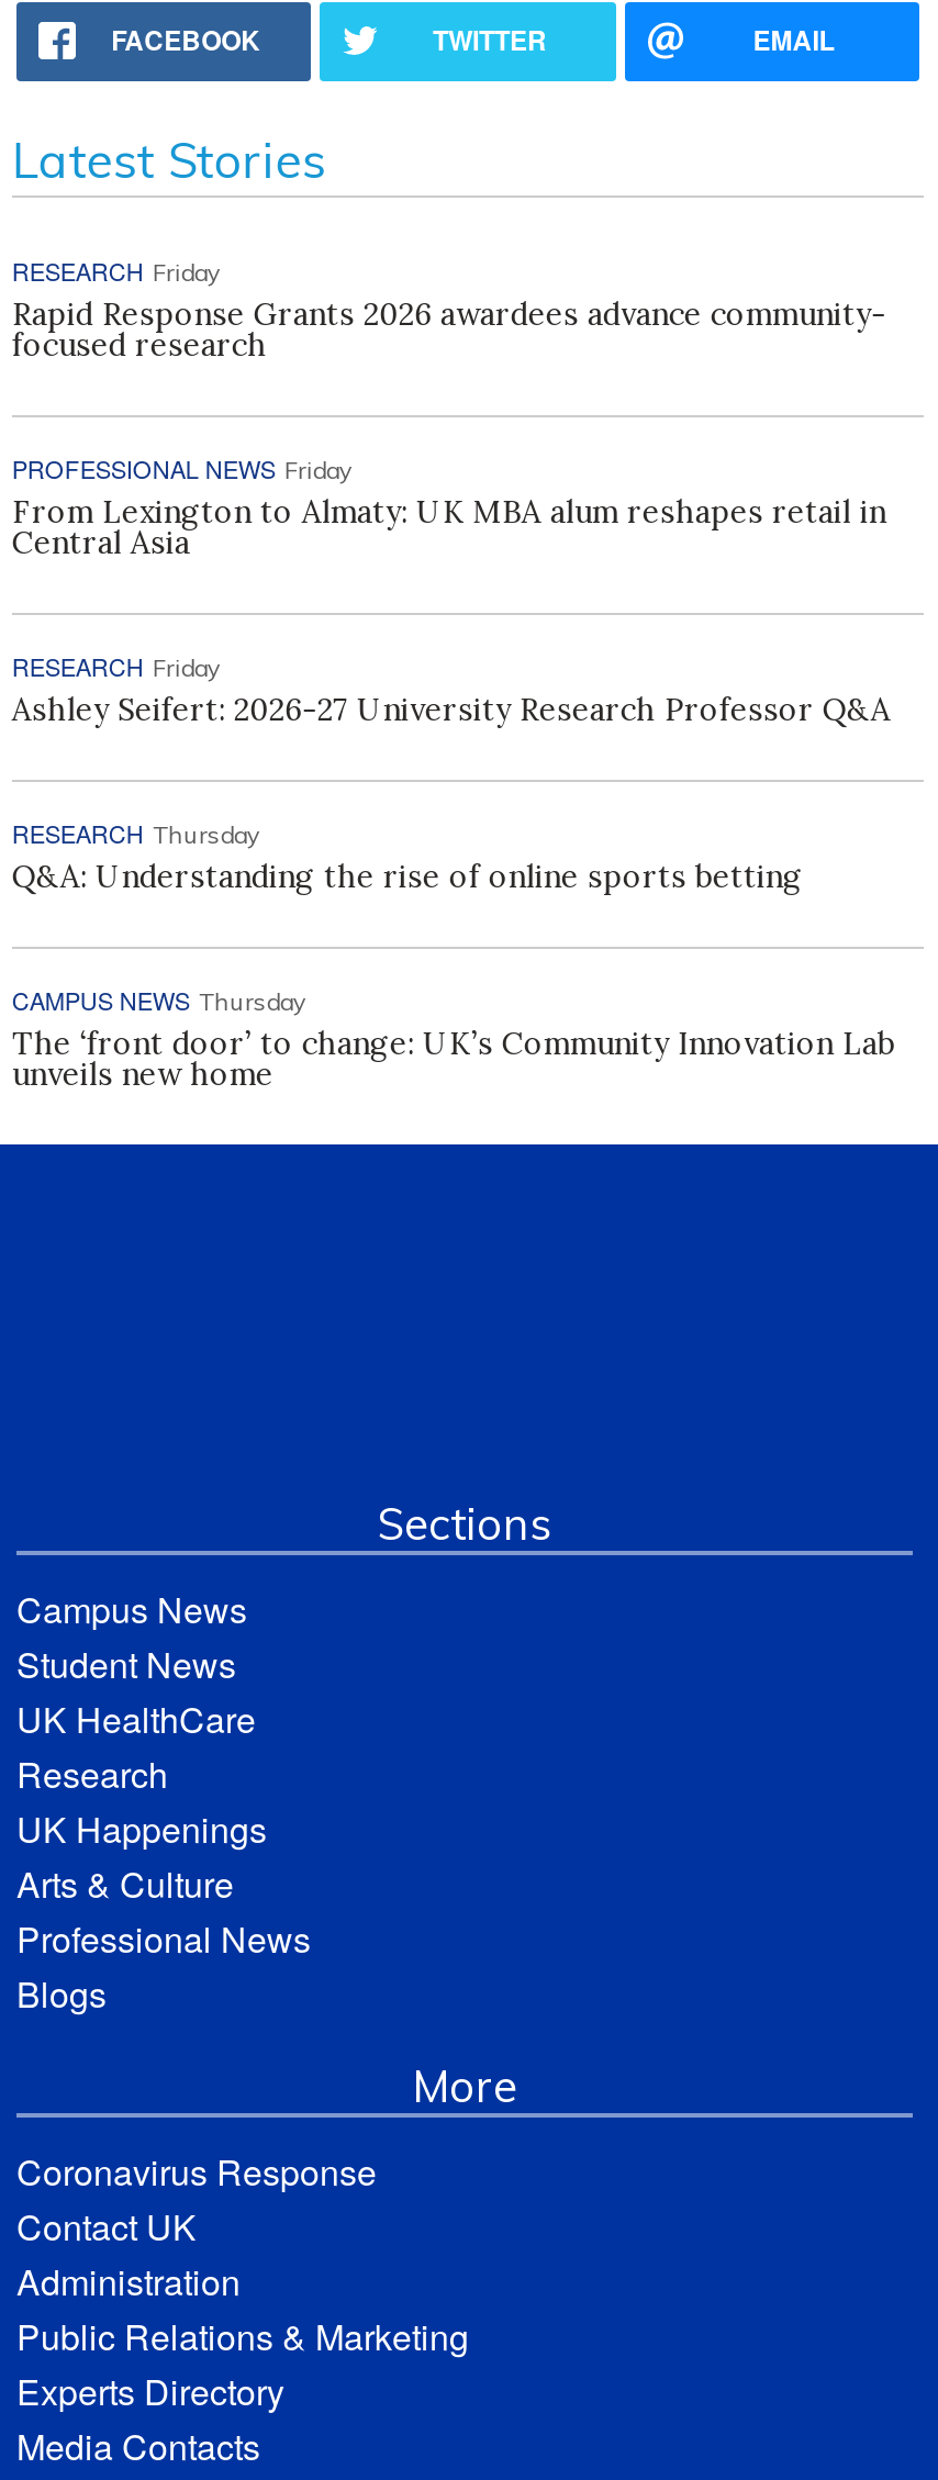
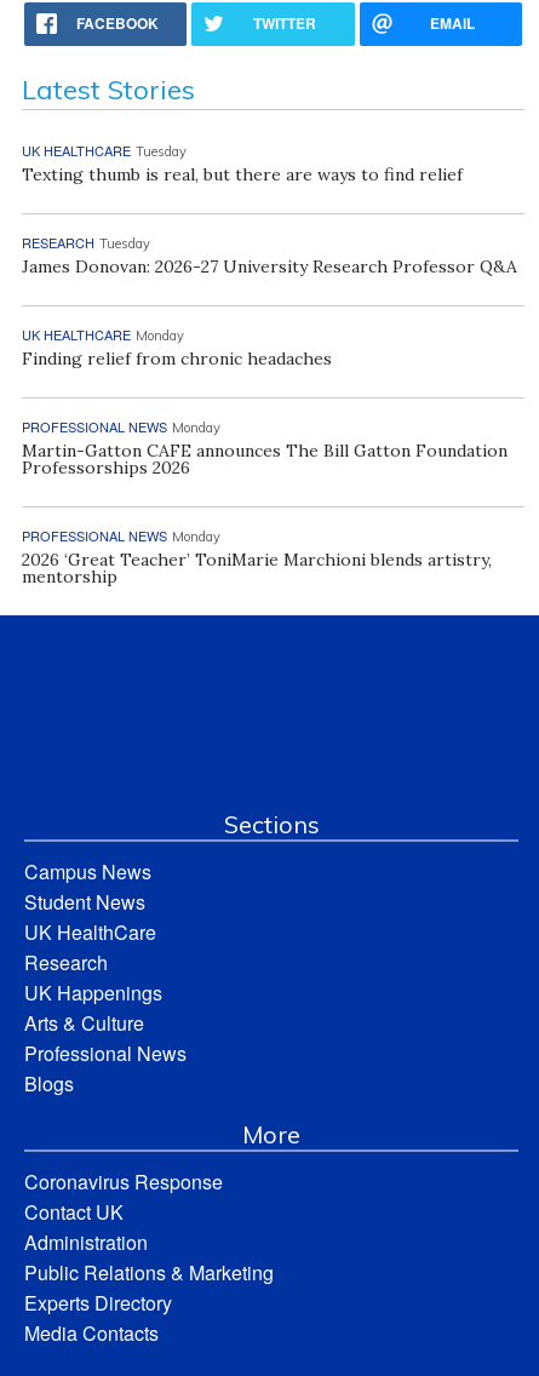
- RESEARCH Friday
- Rapid Response Grants 2026 awardees advance community-
- focused research
+ UK HEALTHCARE Tuesday
+ Texting thumb is real, but there are ways to find relief

- PROFESSIONAL NEWS Friday
- From Lexington to Almaty: UK MBA alum reshapes retail in
- Central Asia
+ RESEARCH Tuesday
+ James Donovan: 2026-27 University Research Professor Q&A

- RESEARCH Friday
- Ashley Seifert: 2026-27 University Research Professor Q&A
+ UK HEALTHCARE Monday
+ Finding relief from chronic headaches

- RESEARCH Thursday
- Q&A: Understanding the rise of online sports betting
+ PROFESSIONAL NEWS Monday
+ Martin-Gatton CAFE announces The Bill Gatton Foundation
+ Professorships 2026

- CAMPUS NEWS Thursday
- The ‘front door’ to change: UK’s Community Innovation Lab
- unveils new home
+ PROFESSIONAL NEWS Monday
+ 2026 ‘Great Teacher’ ToniMarie Marchioni blends artistry,
+ mentorship
